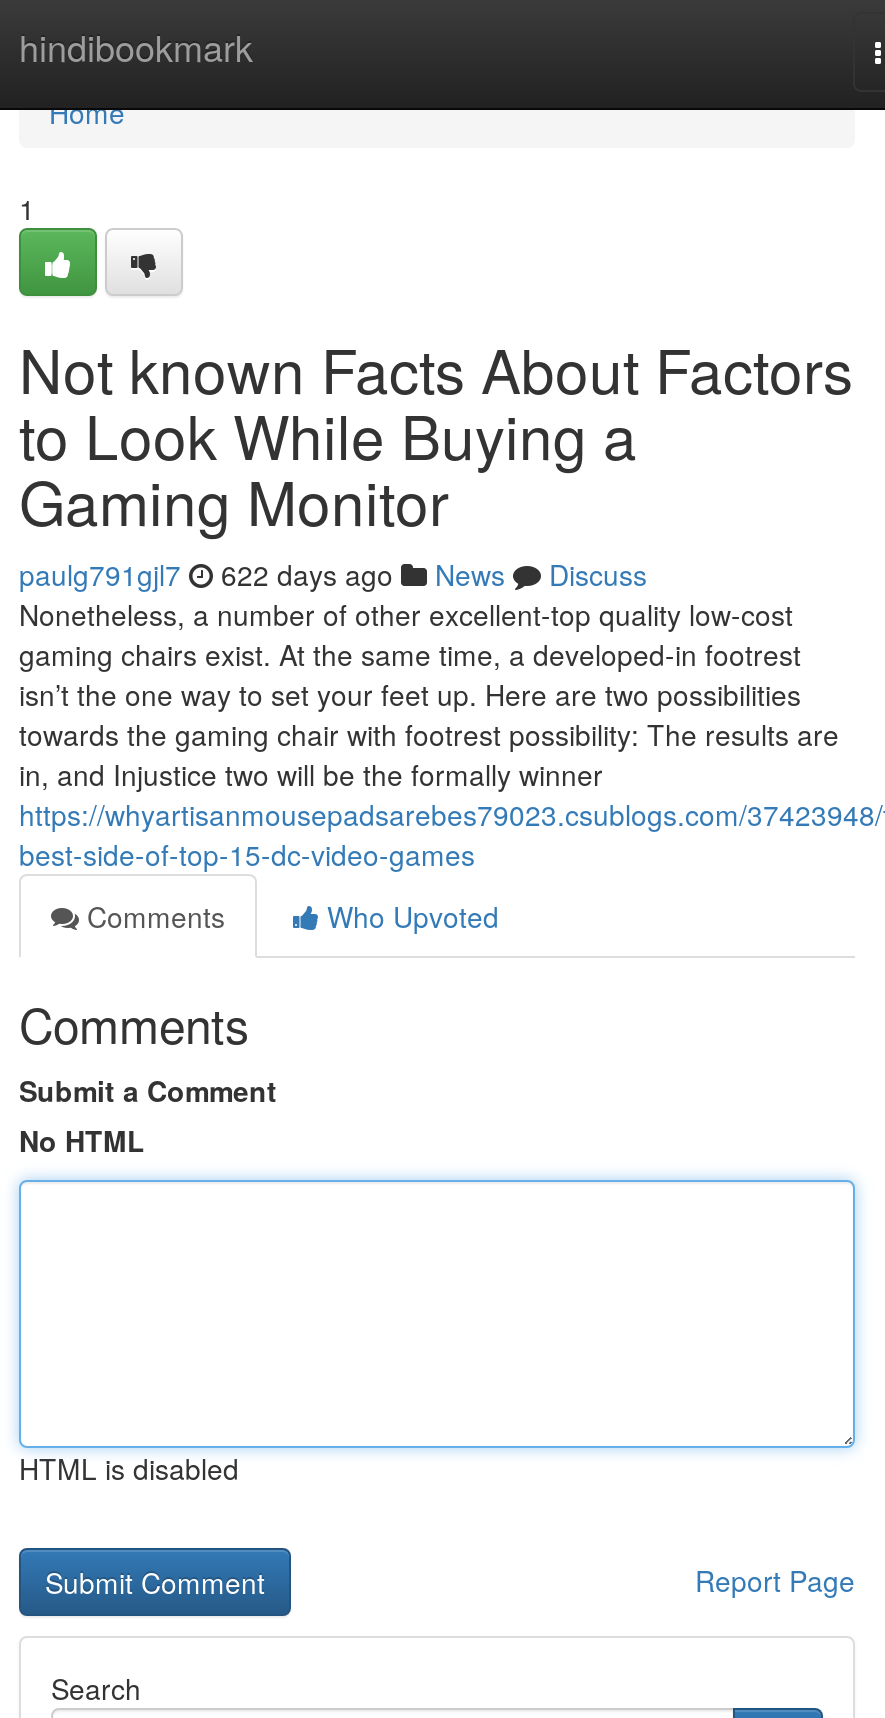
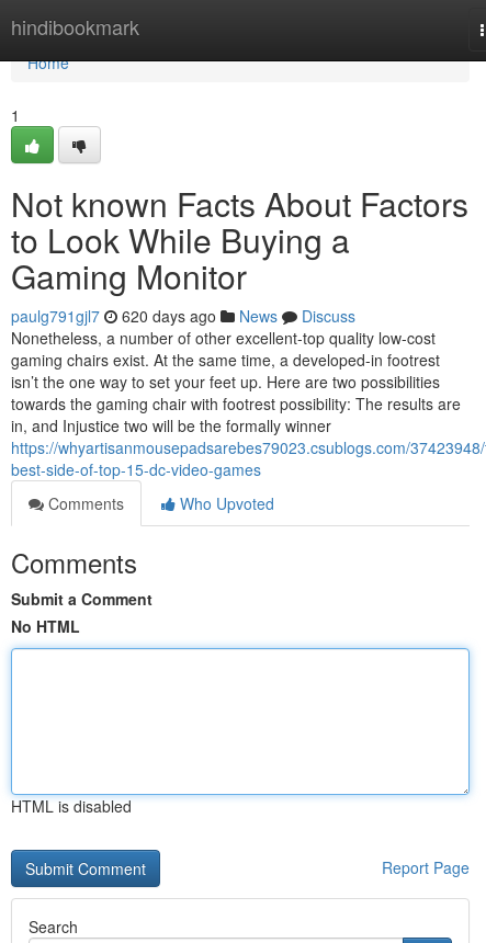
- paulg791gjl7 622 days ago News Discuss
+ paulg791gjl7 620 days ago News Discuss
